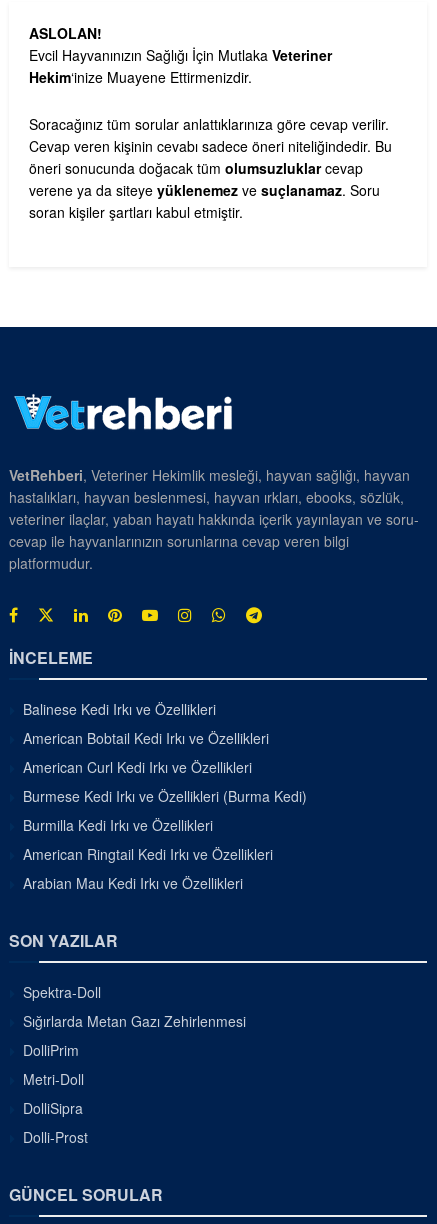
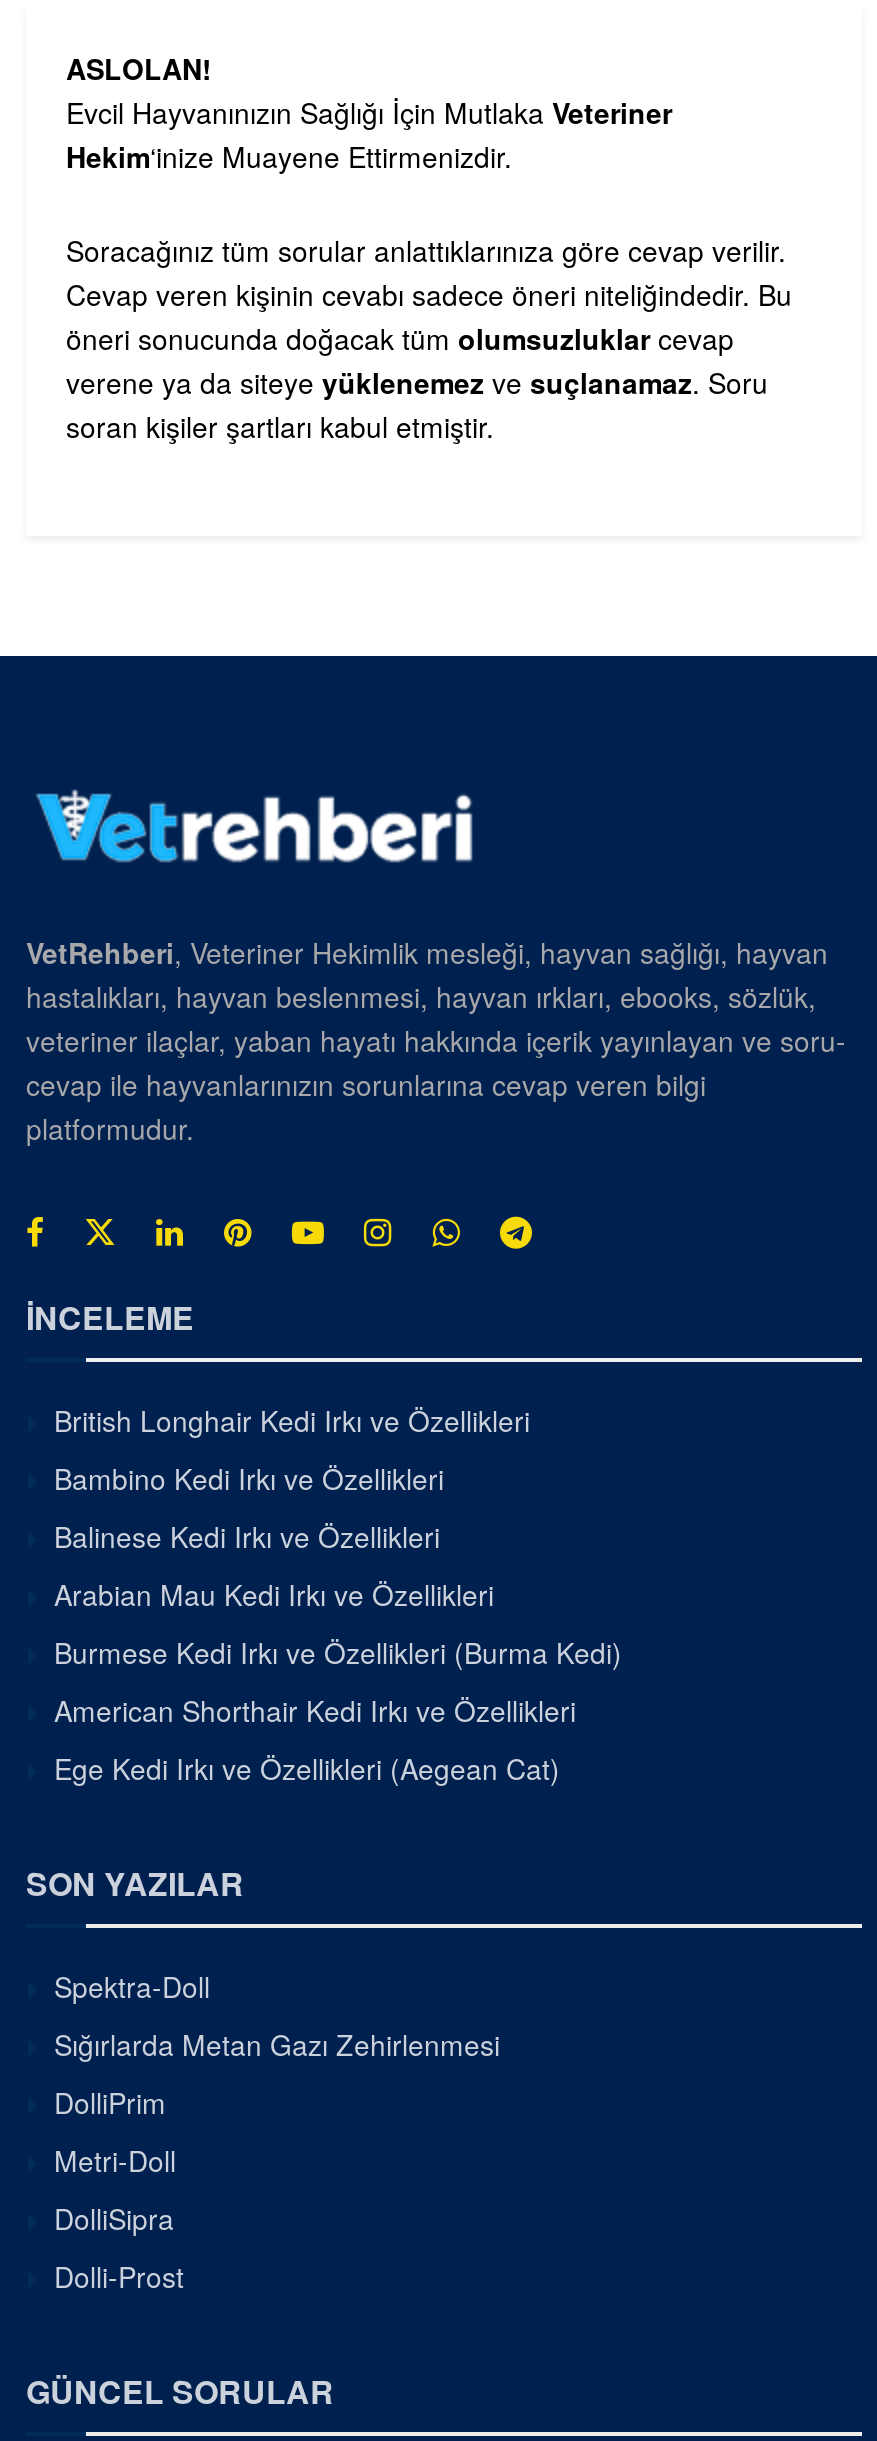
+ British Longhair Kedi Irkı ve Özellikleri
+ Bambino Kedi Irkı ve Özellikleri

moved down: Balinese Kedi Irkı ve Özellikleri

- American Bobtail Kedi Irkı ve Özellikleri
- American Curl Kedi Irkı ve Özellikleri

moved down: Burmese Kedi Irkı ve Özellikleri (Burma Kedi)

- Burmilla Kedi Irkı ve Özellikleri
- American Ringtail Kedi Irkı ve Özellikleri
+ American Shorthair Kedi Irkı ve Özellikleri
+ Ege Kedi Irkı ve Özellikleri (Aegean Cat)

moved up: Arabian Mau Kedi Irkı ve Özellikleri
